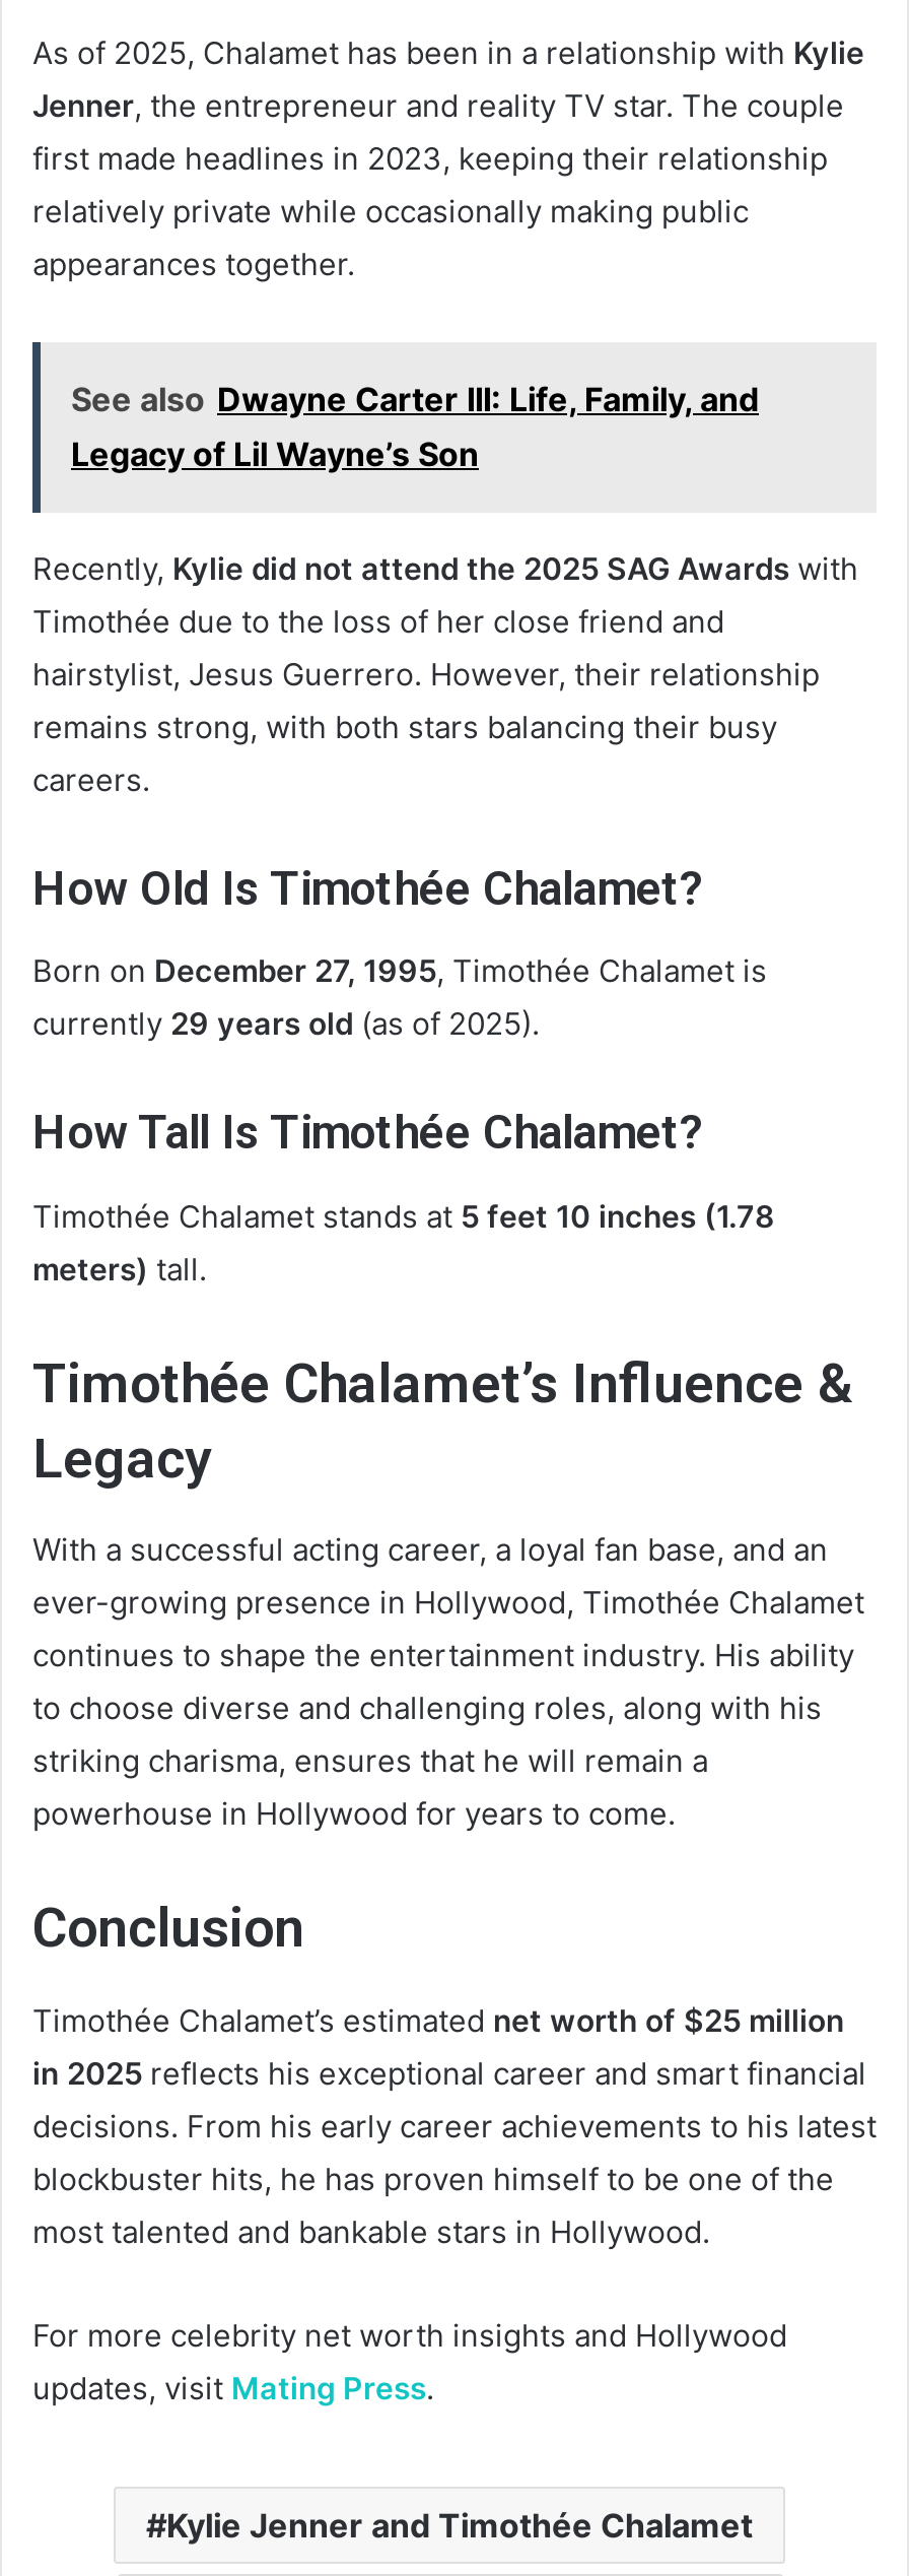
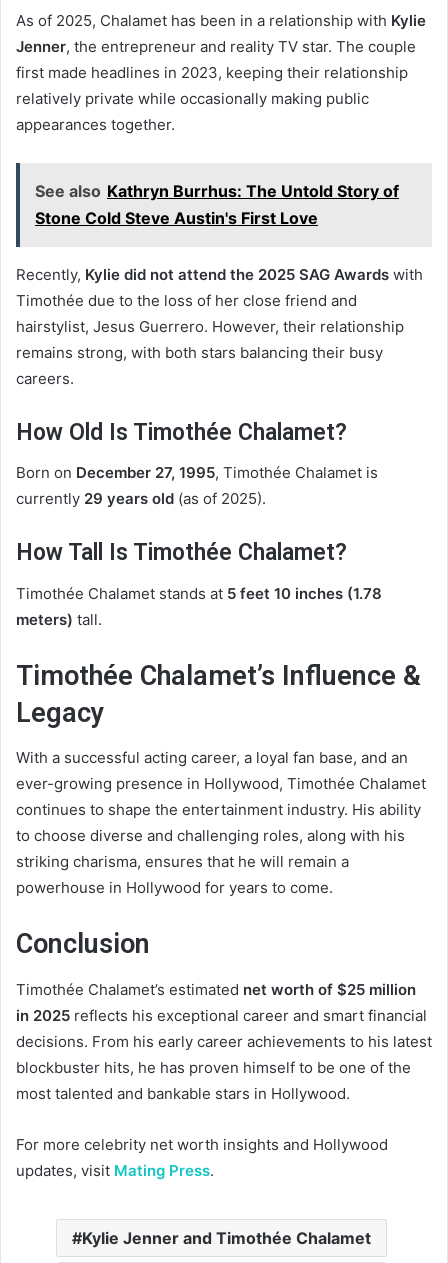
- See also Dwayne Carter III: Life, Family, and
- Legacy of Lil Wayne’s Son
+ See also Kathryn Burrhus: The Untold Story of
+ Stone Cold Steve Austin's First Love
